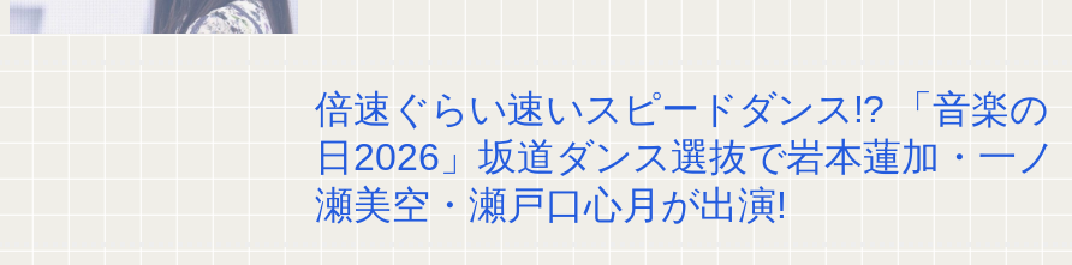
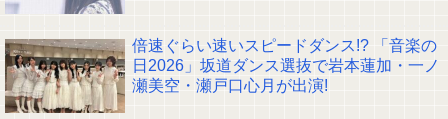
+ [image]
